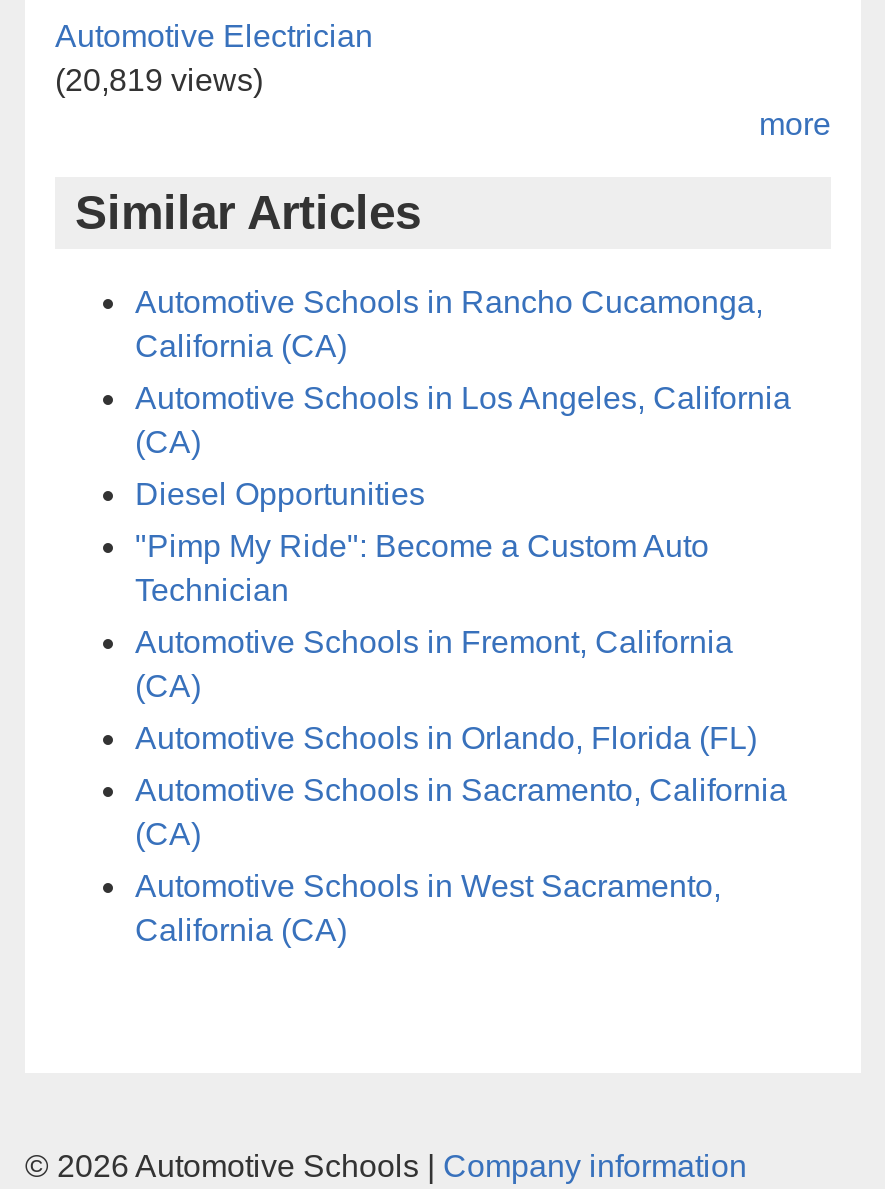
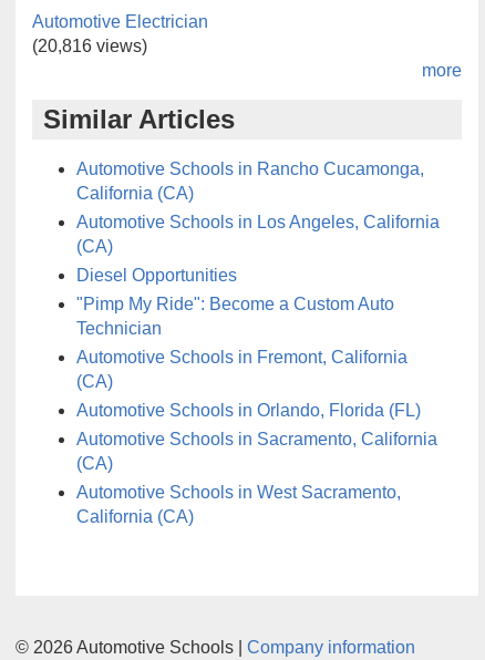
- (20,819 views)
+ (20,816 views)
